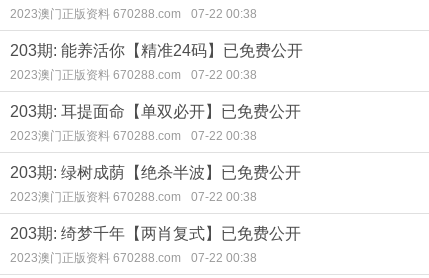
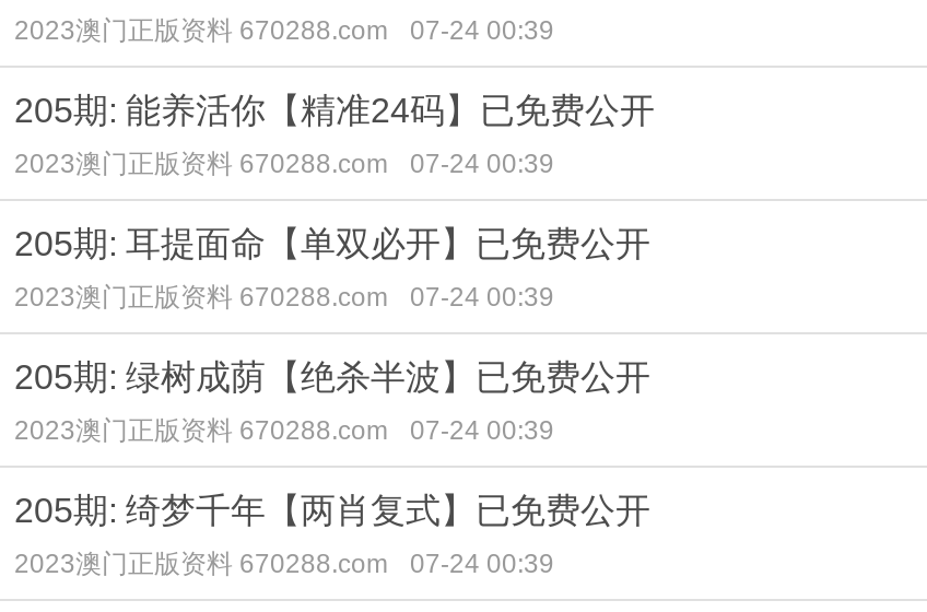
- 2023澳门正版资料 670288.com 07-22 00:38
+ 2023澳门正版资料 670288.com 07-24 00:39

- 203期: 能养活你【精准24码】已免费公开
+ 205期: 能养活你【精准24码】已免费公开

- 2023澳门正版资料 670288.com 07-22 00:38
+ 2023澳门正版资料 670288.com 07-24 00:39

- 203期: 耳提面命【单双必开】已免费公开
+ 205期: 耳提面命【单双必开】已免费公开

- 2023澳门正版资料 670288.com 07-22 00:38
+ 2023澳门正版资料 670288.com 07-24 00:39

- 203期: 绿树成荫【绝杀半波】已免费公开
+ 205期: 绿树成荫【绝杀半波】已免费公开

- 2023澳门正版资料 670288.com 07-22 00:38
+ 2023澳门正版资料 670288.com 07-24 00:39

- 203期: 绮梦千年【两肖复式】已免费公开
+ 205期: 绮梦千年【两肖复式】已免费公开

- 2023澳门正版资料 670288.com 07-22 00:38
+ 2023澳门正版资料 670288.com 07-24 00:39
